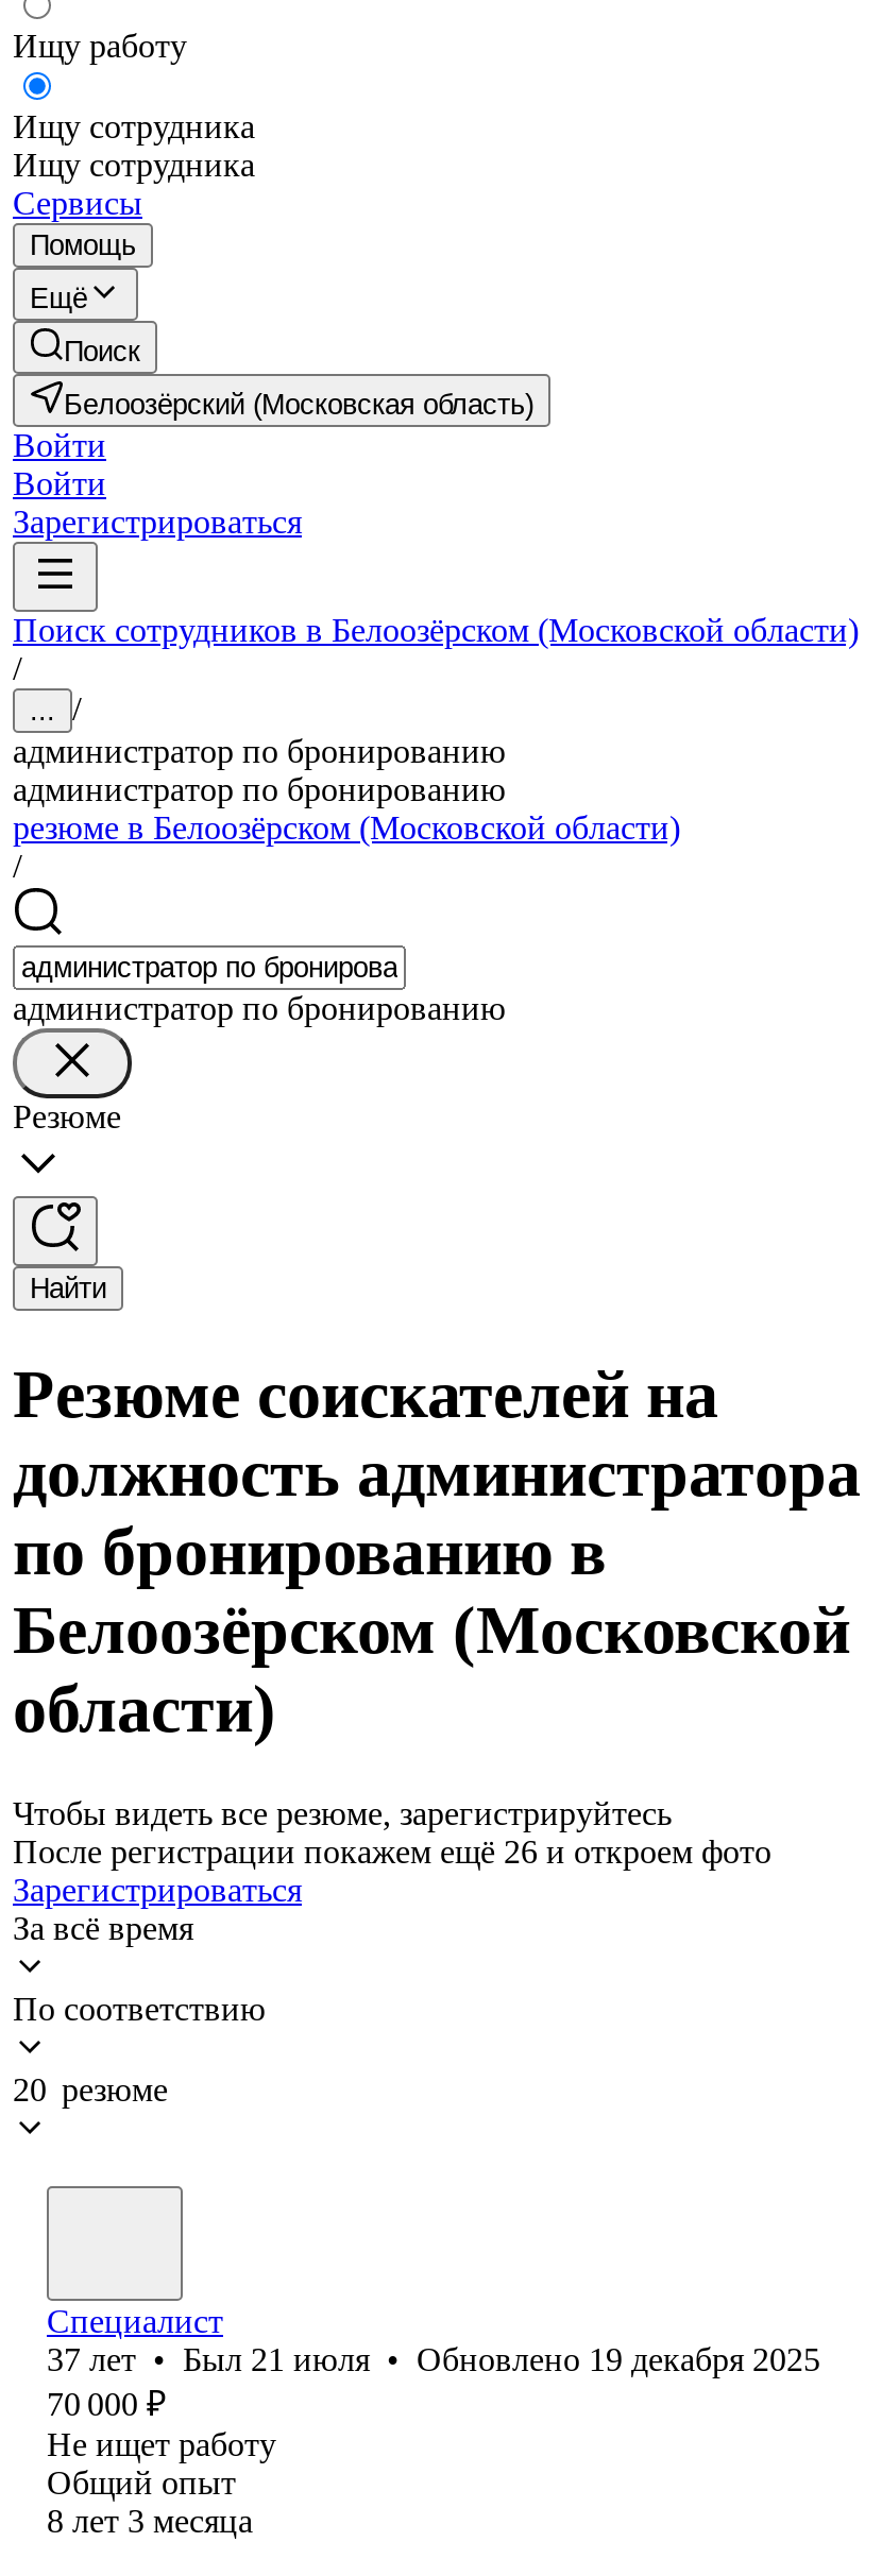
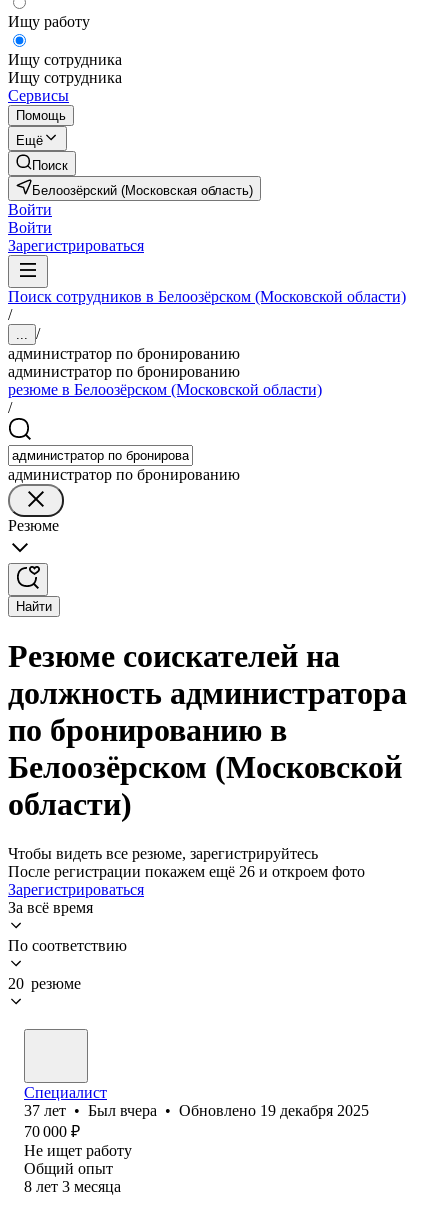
- 37 лет • Был 21 июля • Обновлено 19 декабря 2025
+ 37 лет • Был вчера • Обновлено 19 декабря 2025
